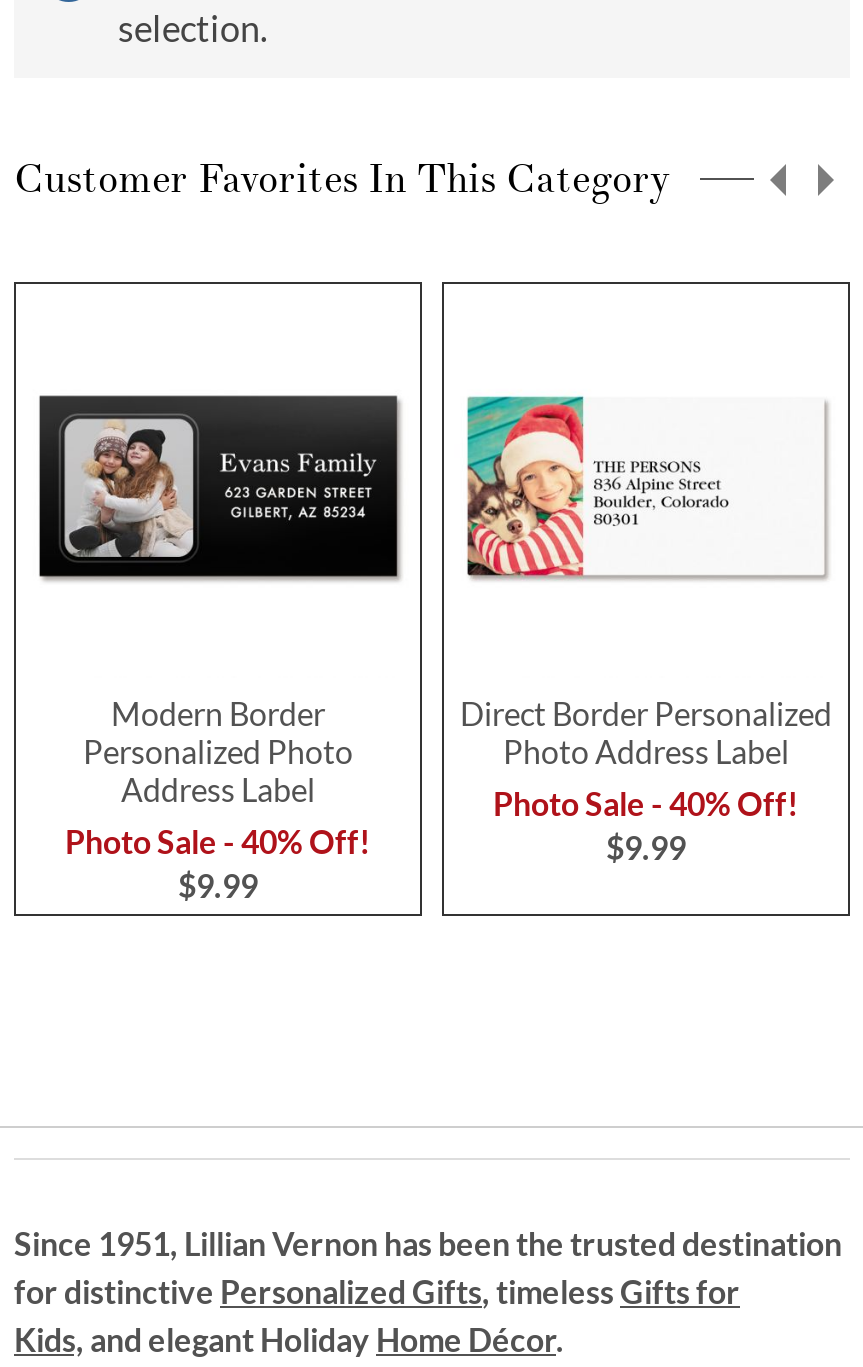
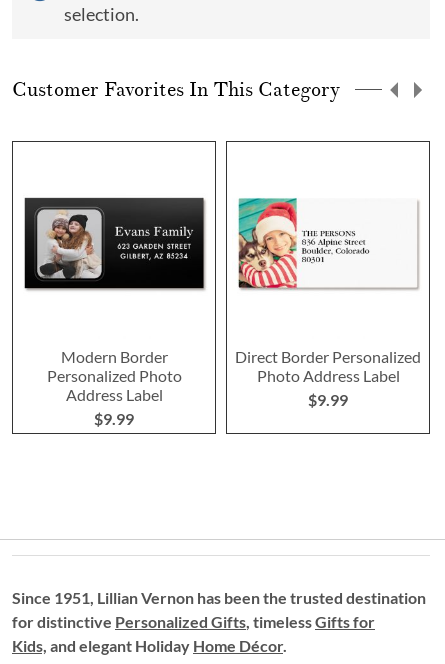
- Photo Sale - 40% Off!

- Photo Sale - 40% Off!
